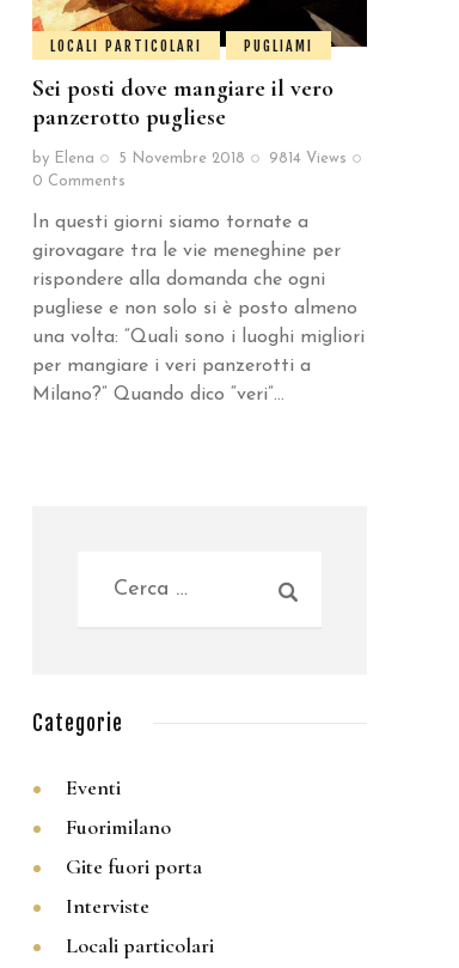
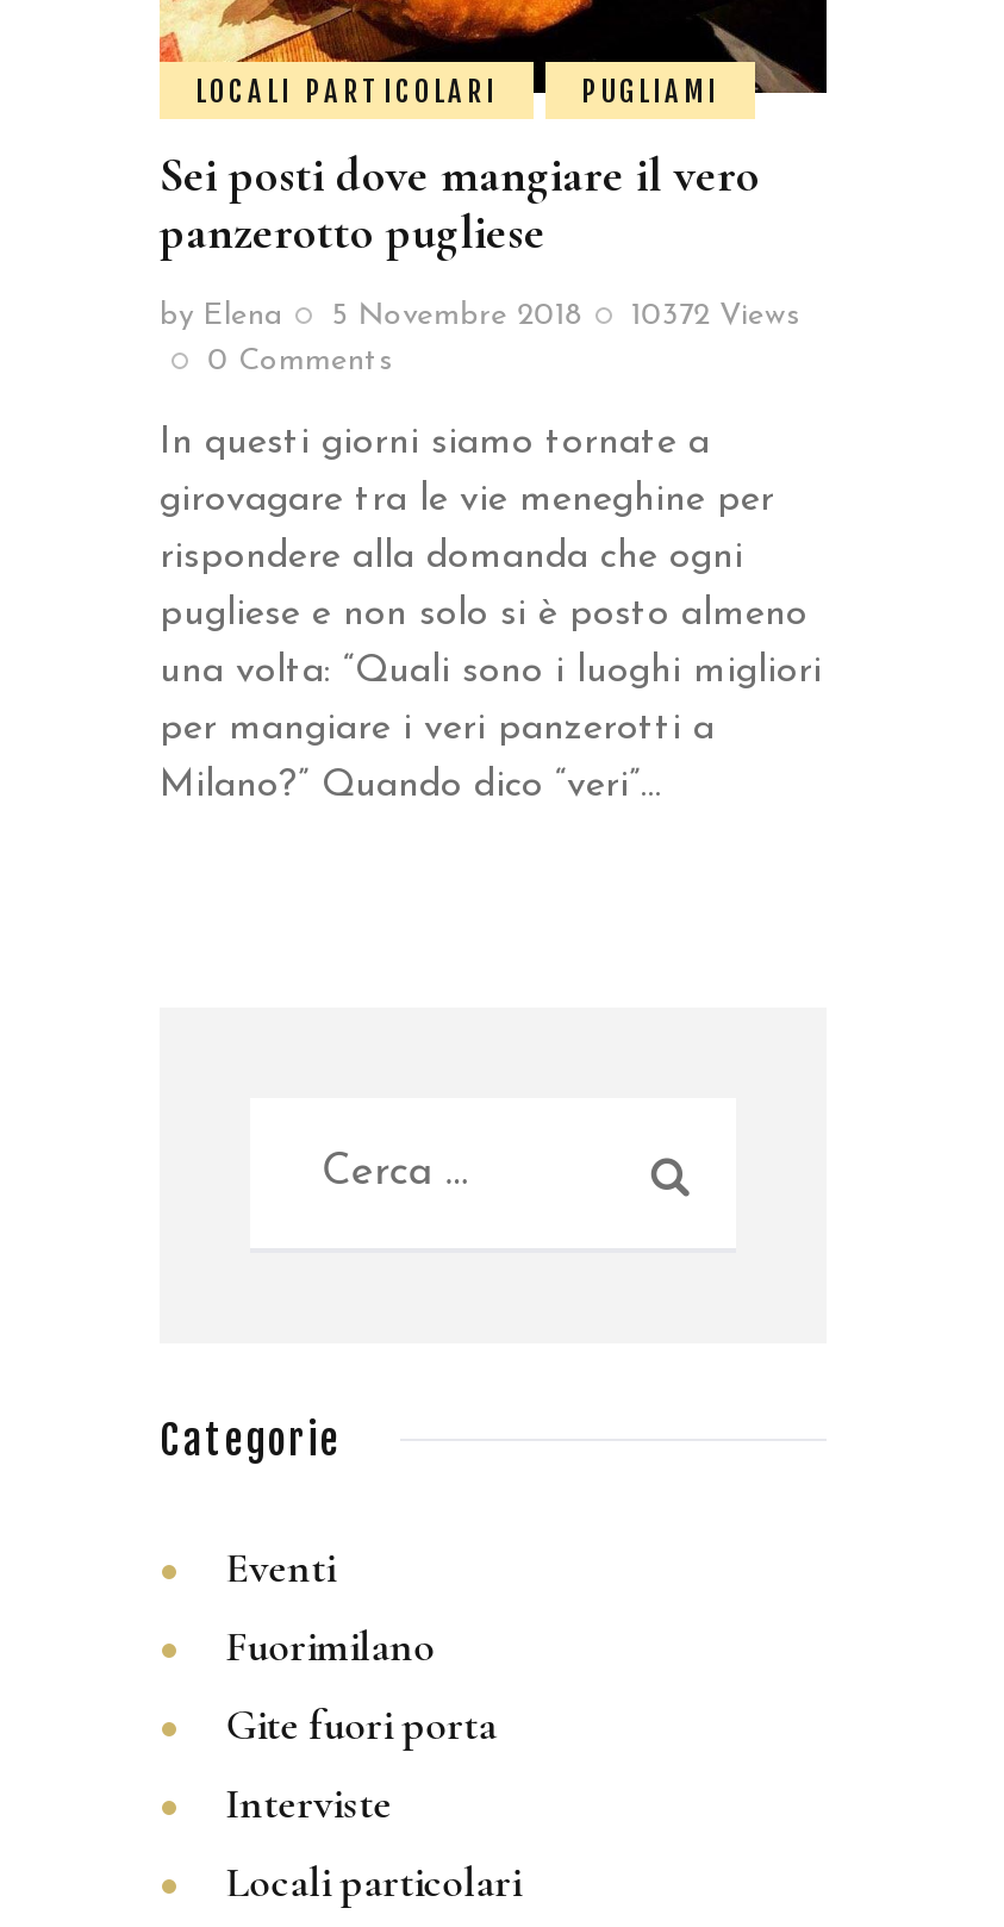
- by Elena 5 Novembre 2018 9814 Views
+ by Elena 5 Novembre 2018 10372 Views
